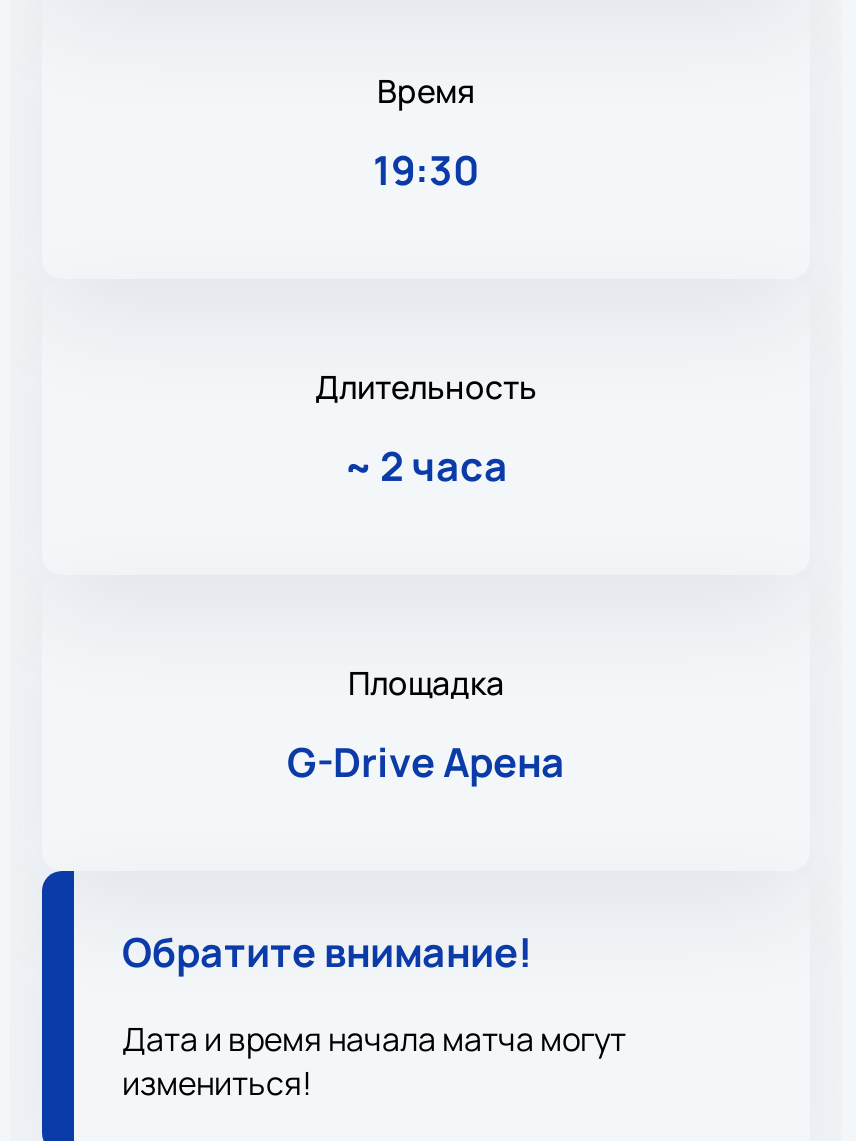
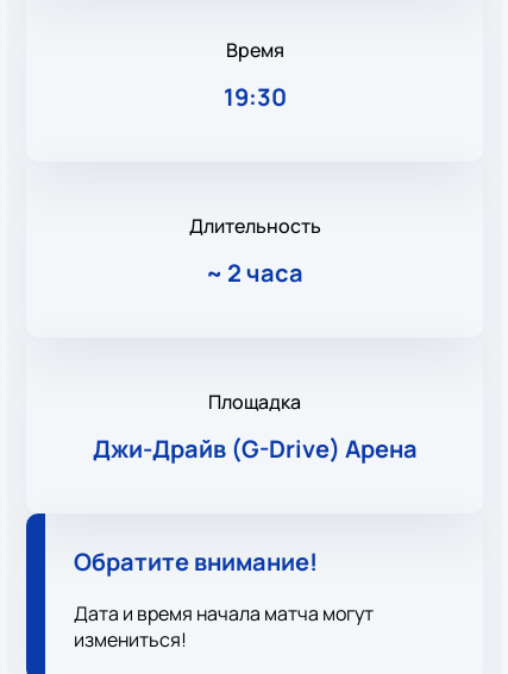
- G-Drive Арена
+ Джи-Драйв (G-Drive) Арена
